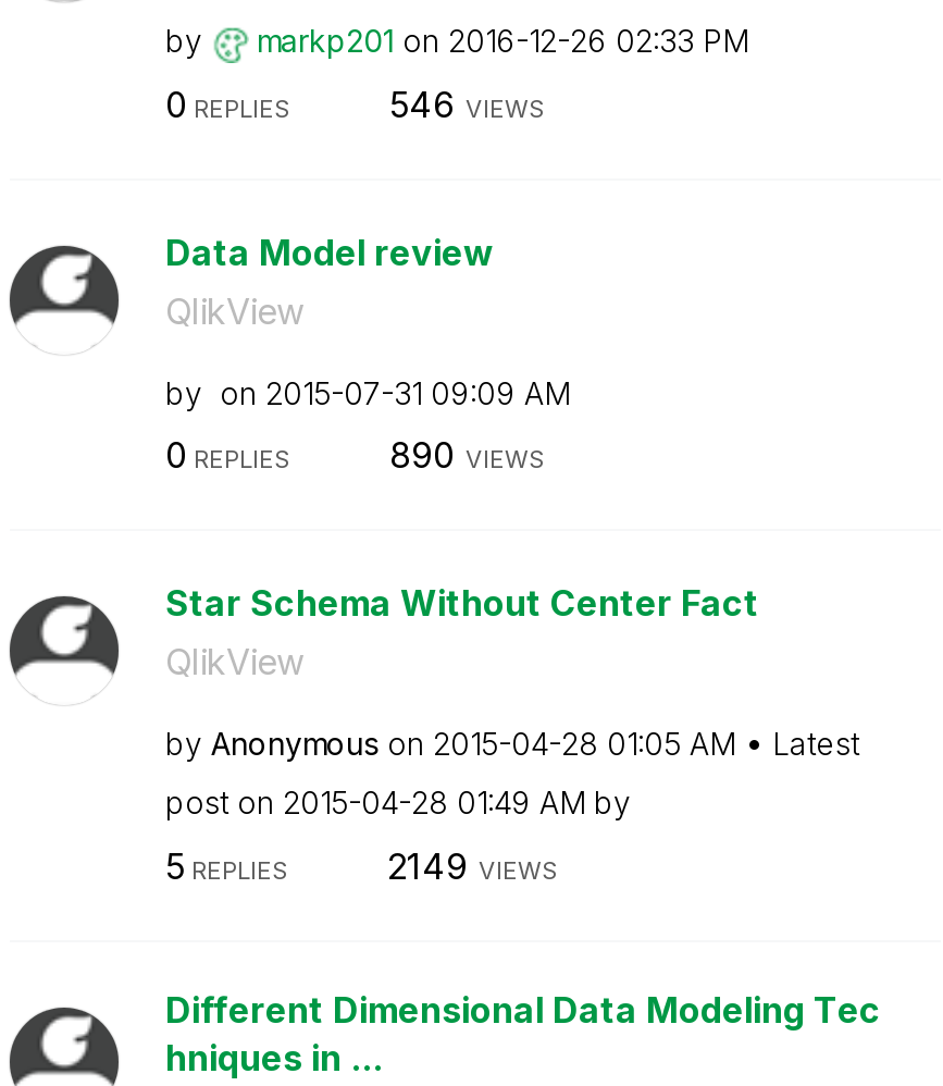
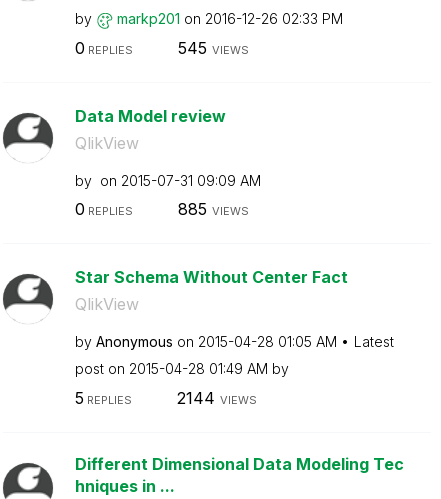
- 546 VIEWS
+ 545 VIEWS

- 890 VIEWS
+ 885 VIEWS

- 2149 VIEWS
+ 2144 VIEWS
